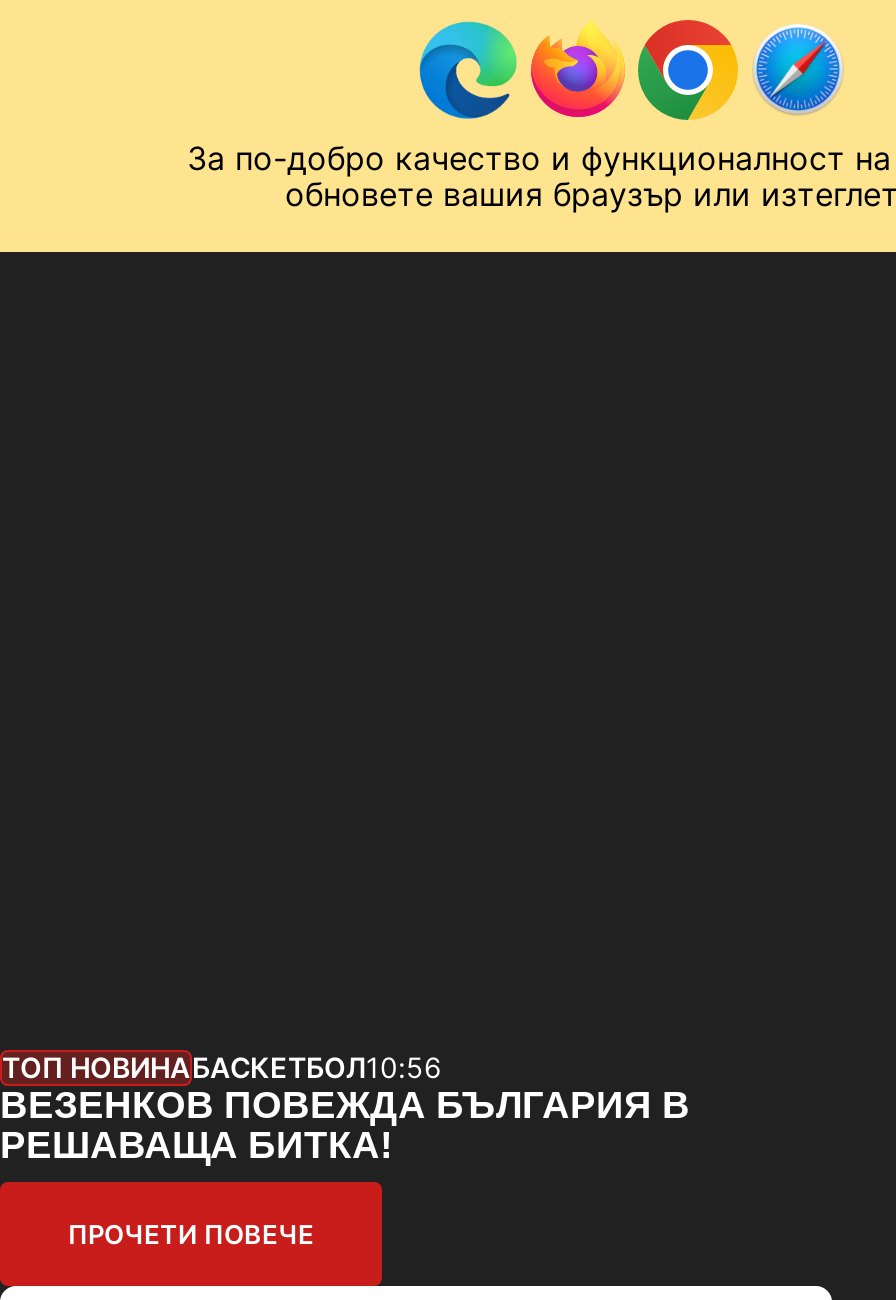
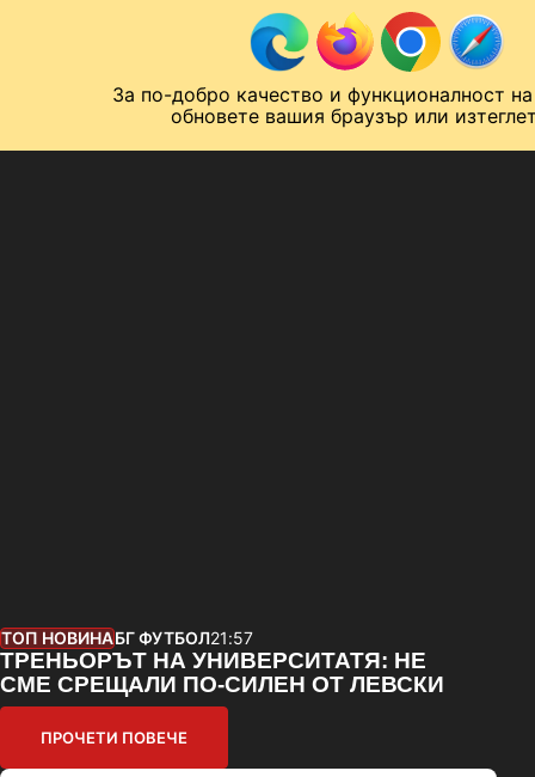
- ТОП НОВИНАБАСКЕТБОЛ10:56
- ВЕЗЕНКОВ ПОВЕЖДА БЪЛГАРИЯ В
- РЕШАВАЩА БИТКА!
+ ТОП НОВИНАБГ ФУТБОЛ21:57
+ ТРЕНЬОРЪТ НА УНИВЕРСИТАТЯ: НЕ
+ СМЕ СРЕЩАЛИ ПО-СИЛЕН ОТ ЛЕВСКИ
